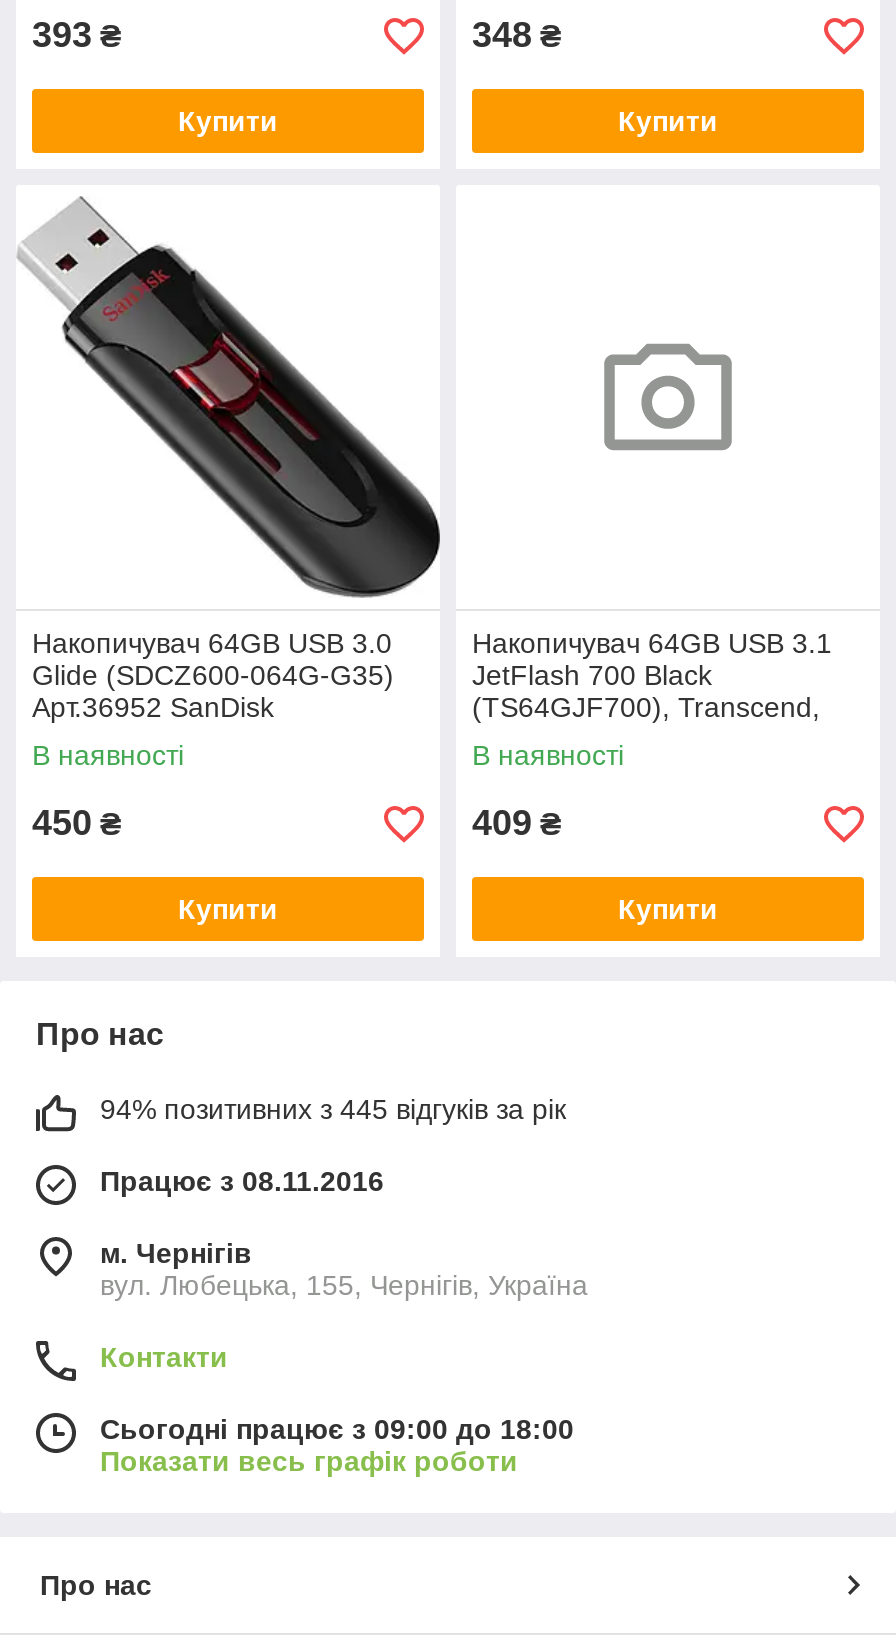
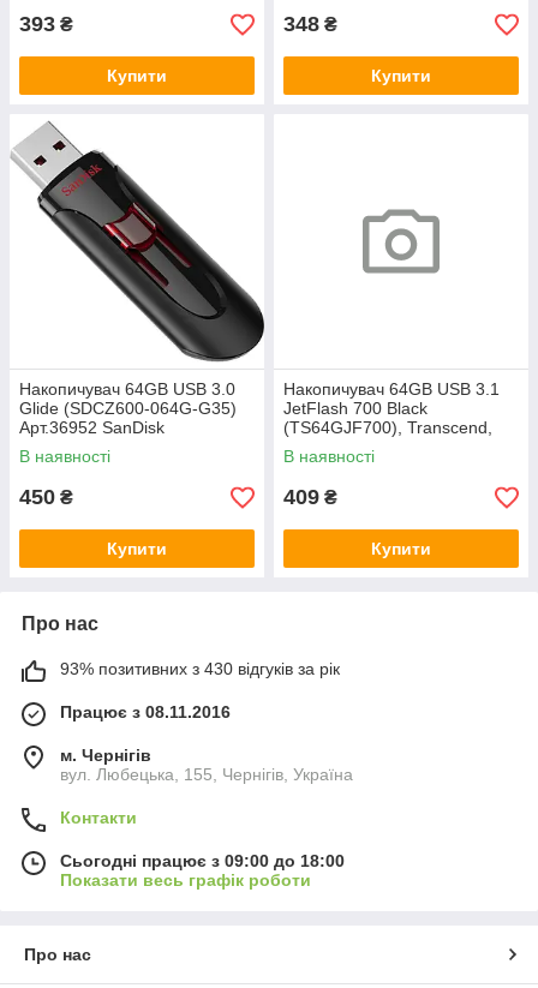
- 94% позитивних з 445 відгуків за рік
+ 93% позитивних з 430 відгуків за рік
